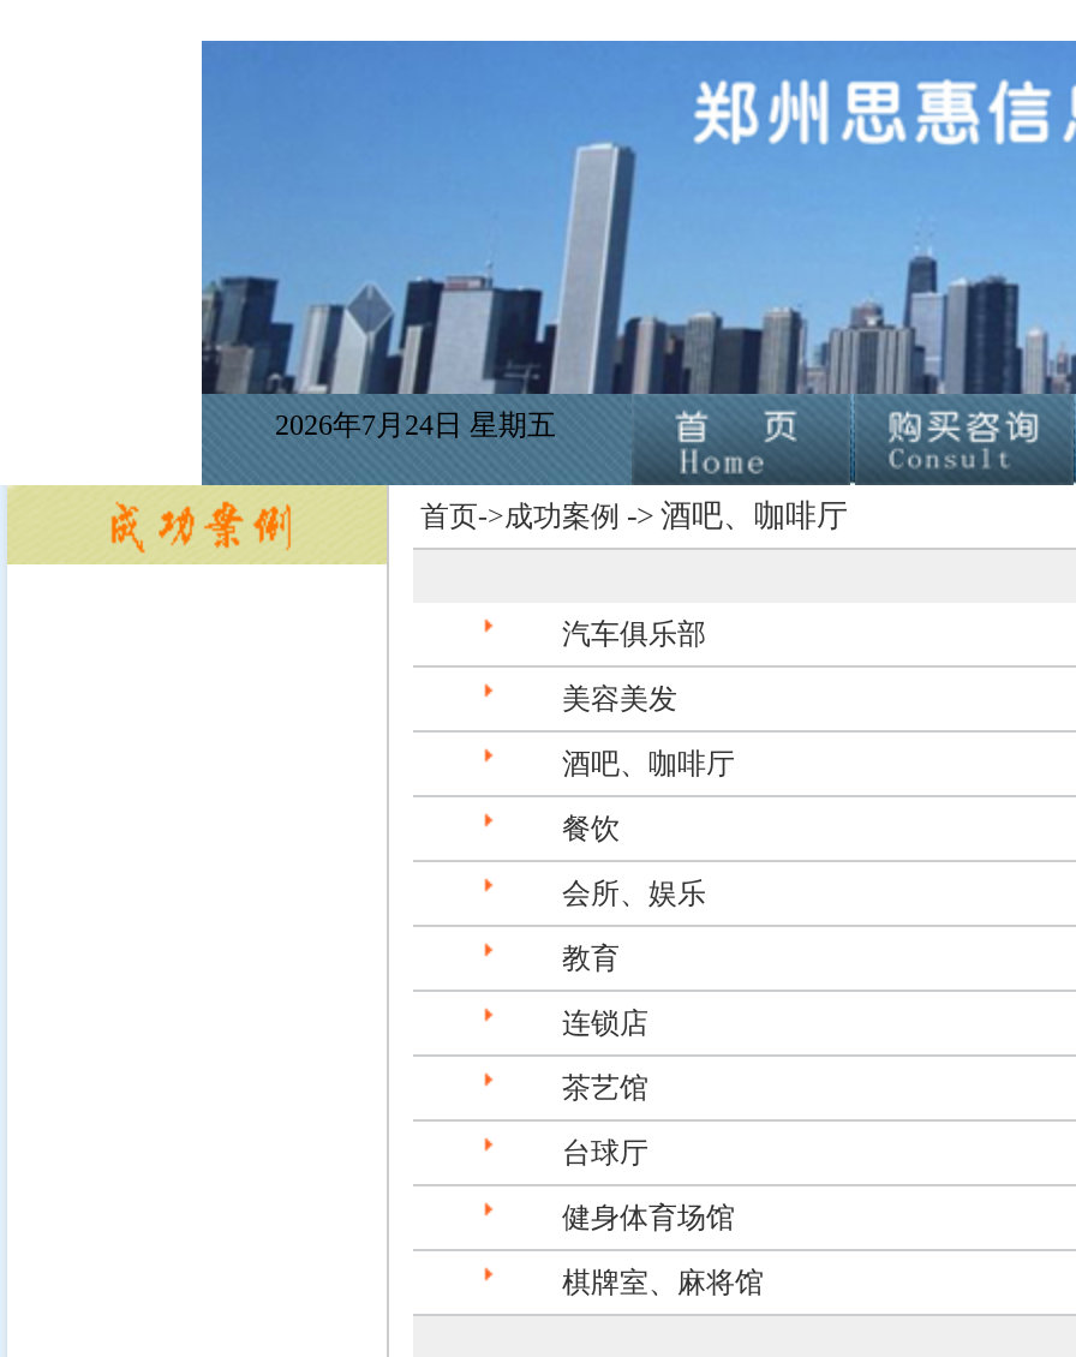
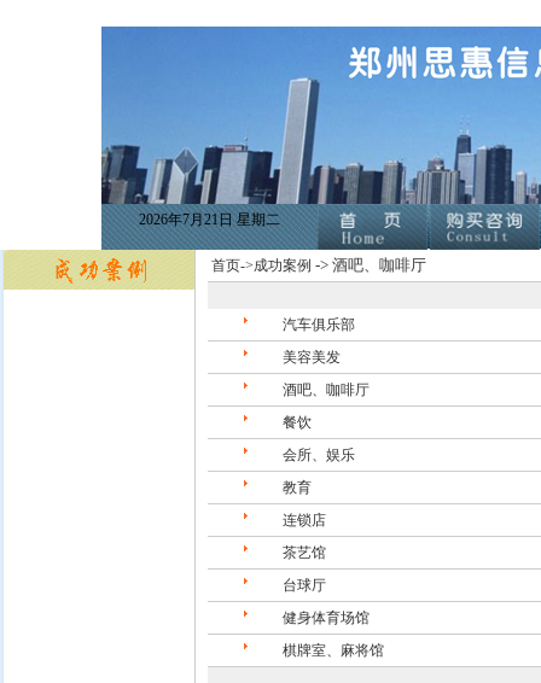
- 2026年7月24日星期五
+ 2026年7月21日星期二
